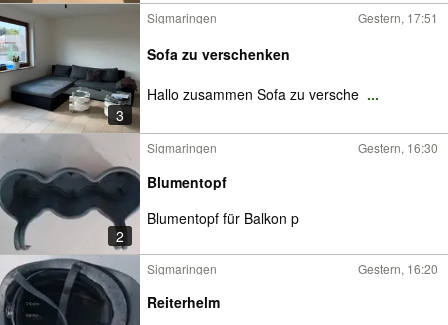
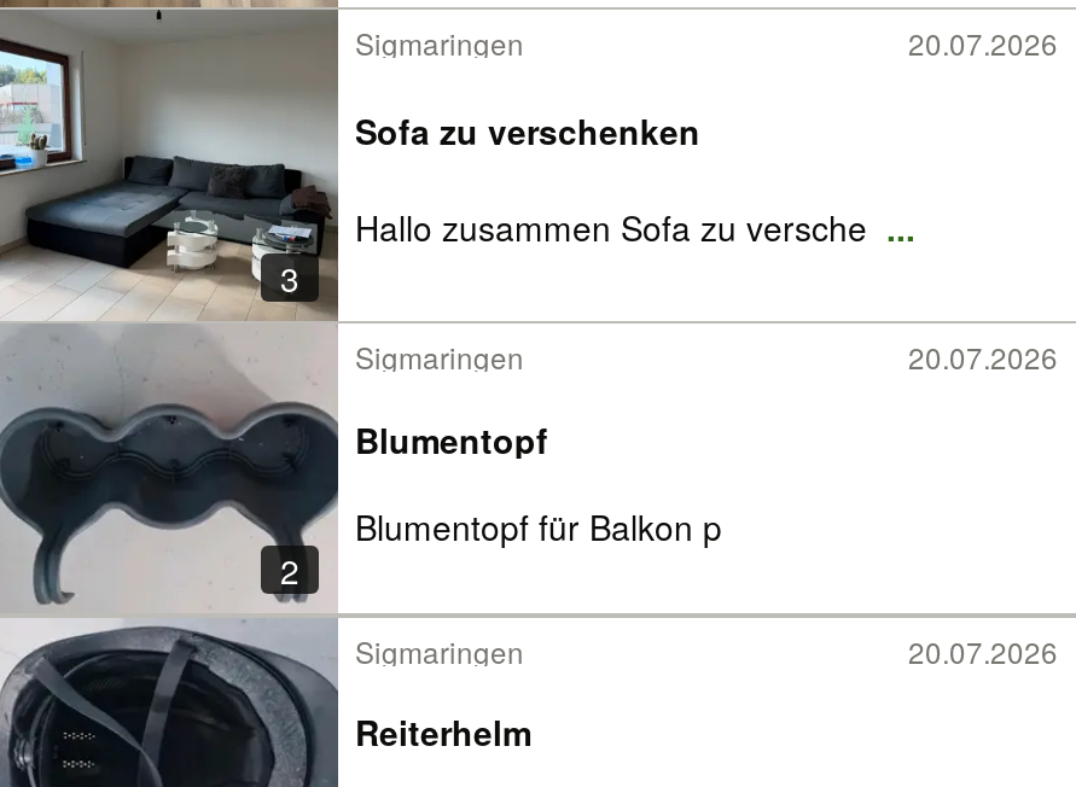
- Gestern, 17:51
+ 20.07.2026

- Gestern, 16:30
+ 20.07.2026

- Gestern, 16:20
+ 20.07.2026
